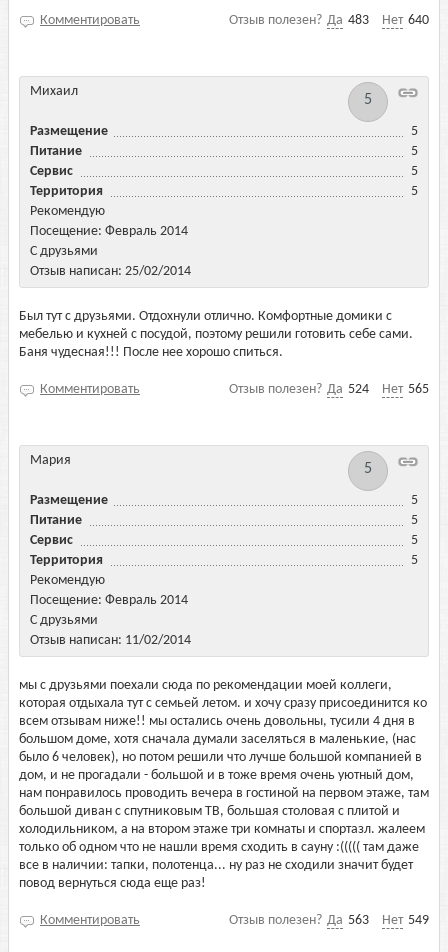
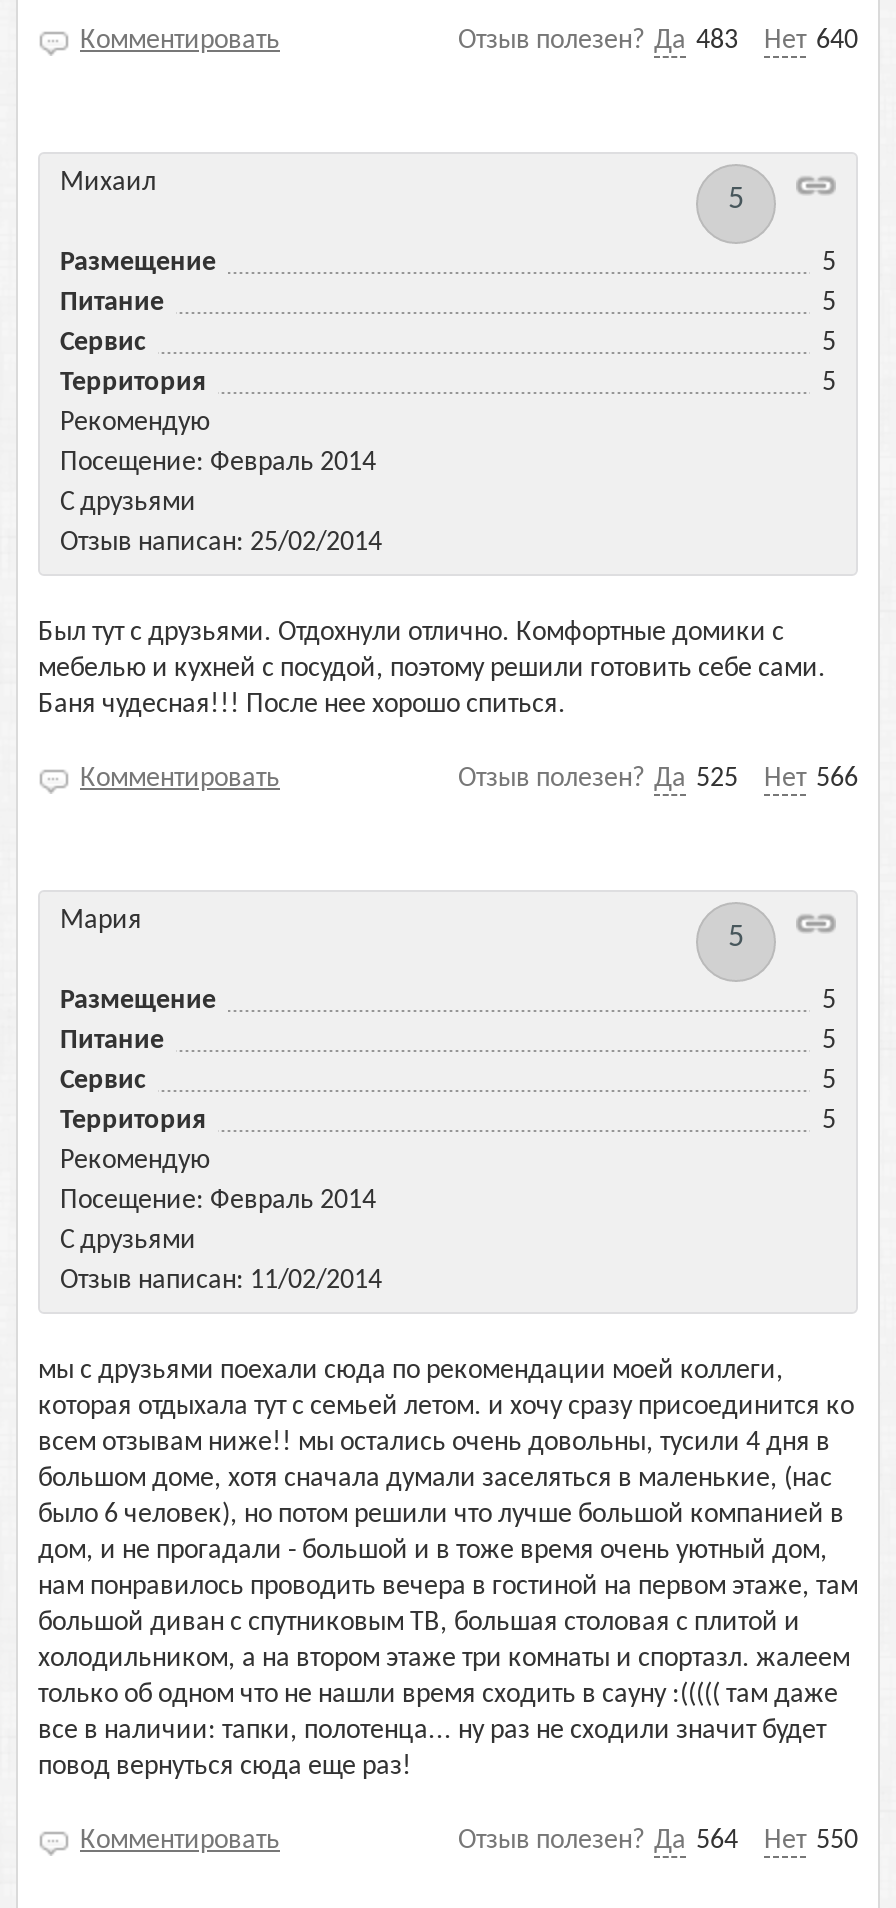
- Отзыв полезен? Да 524
+ Отзыв полезен? Да 525

- Нет 565
+ Нет 566

- Отзыв полезен? Да 563
+ Отзыв полезен? Да 564

- Нет 549
+ Нет 550
